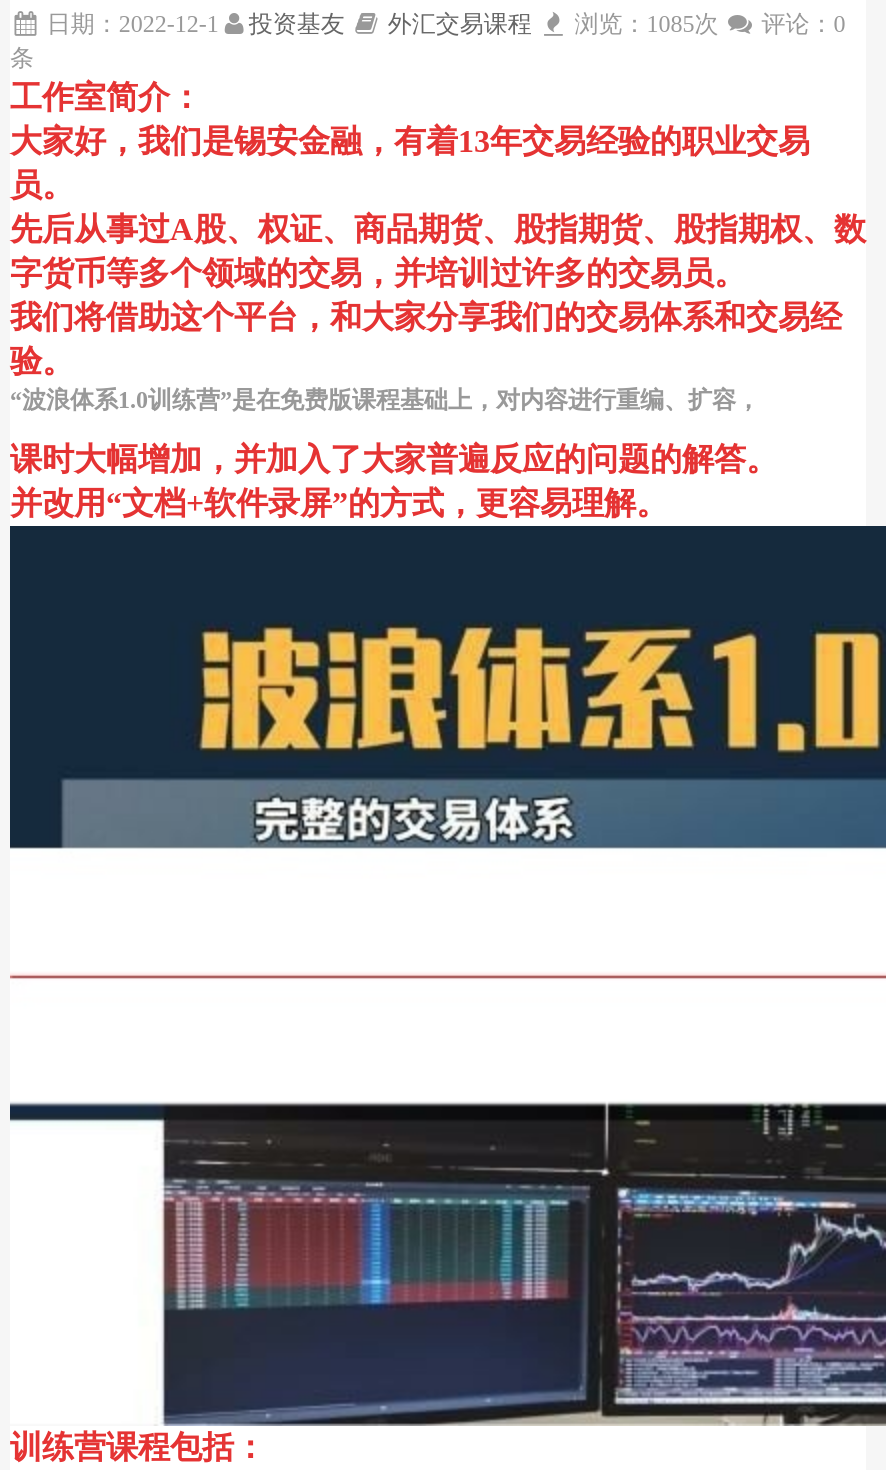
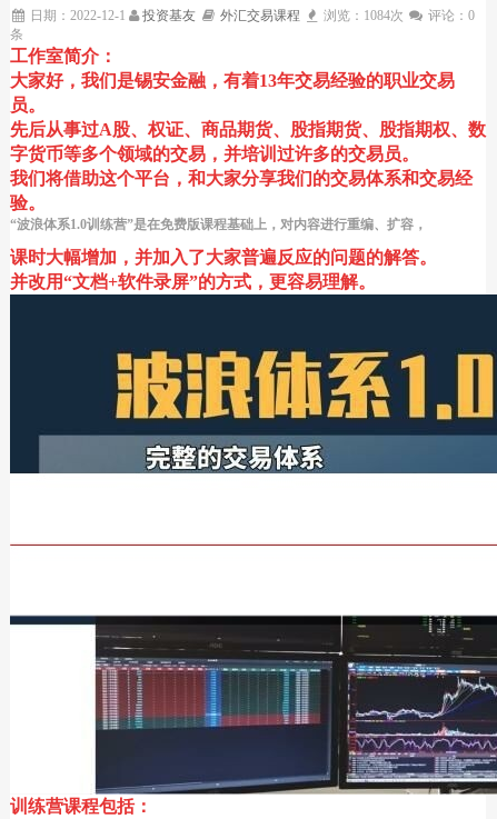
- 日期：2022-12-1 投资基友 外汇交易课程 浏览：1085次 评论：0
+ 日期：2022-12-1 投资基友 外汇交易课程 浏览：1084次 评论：0
